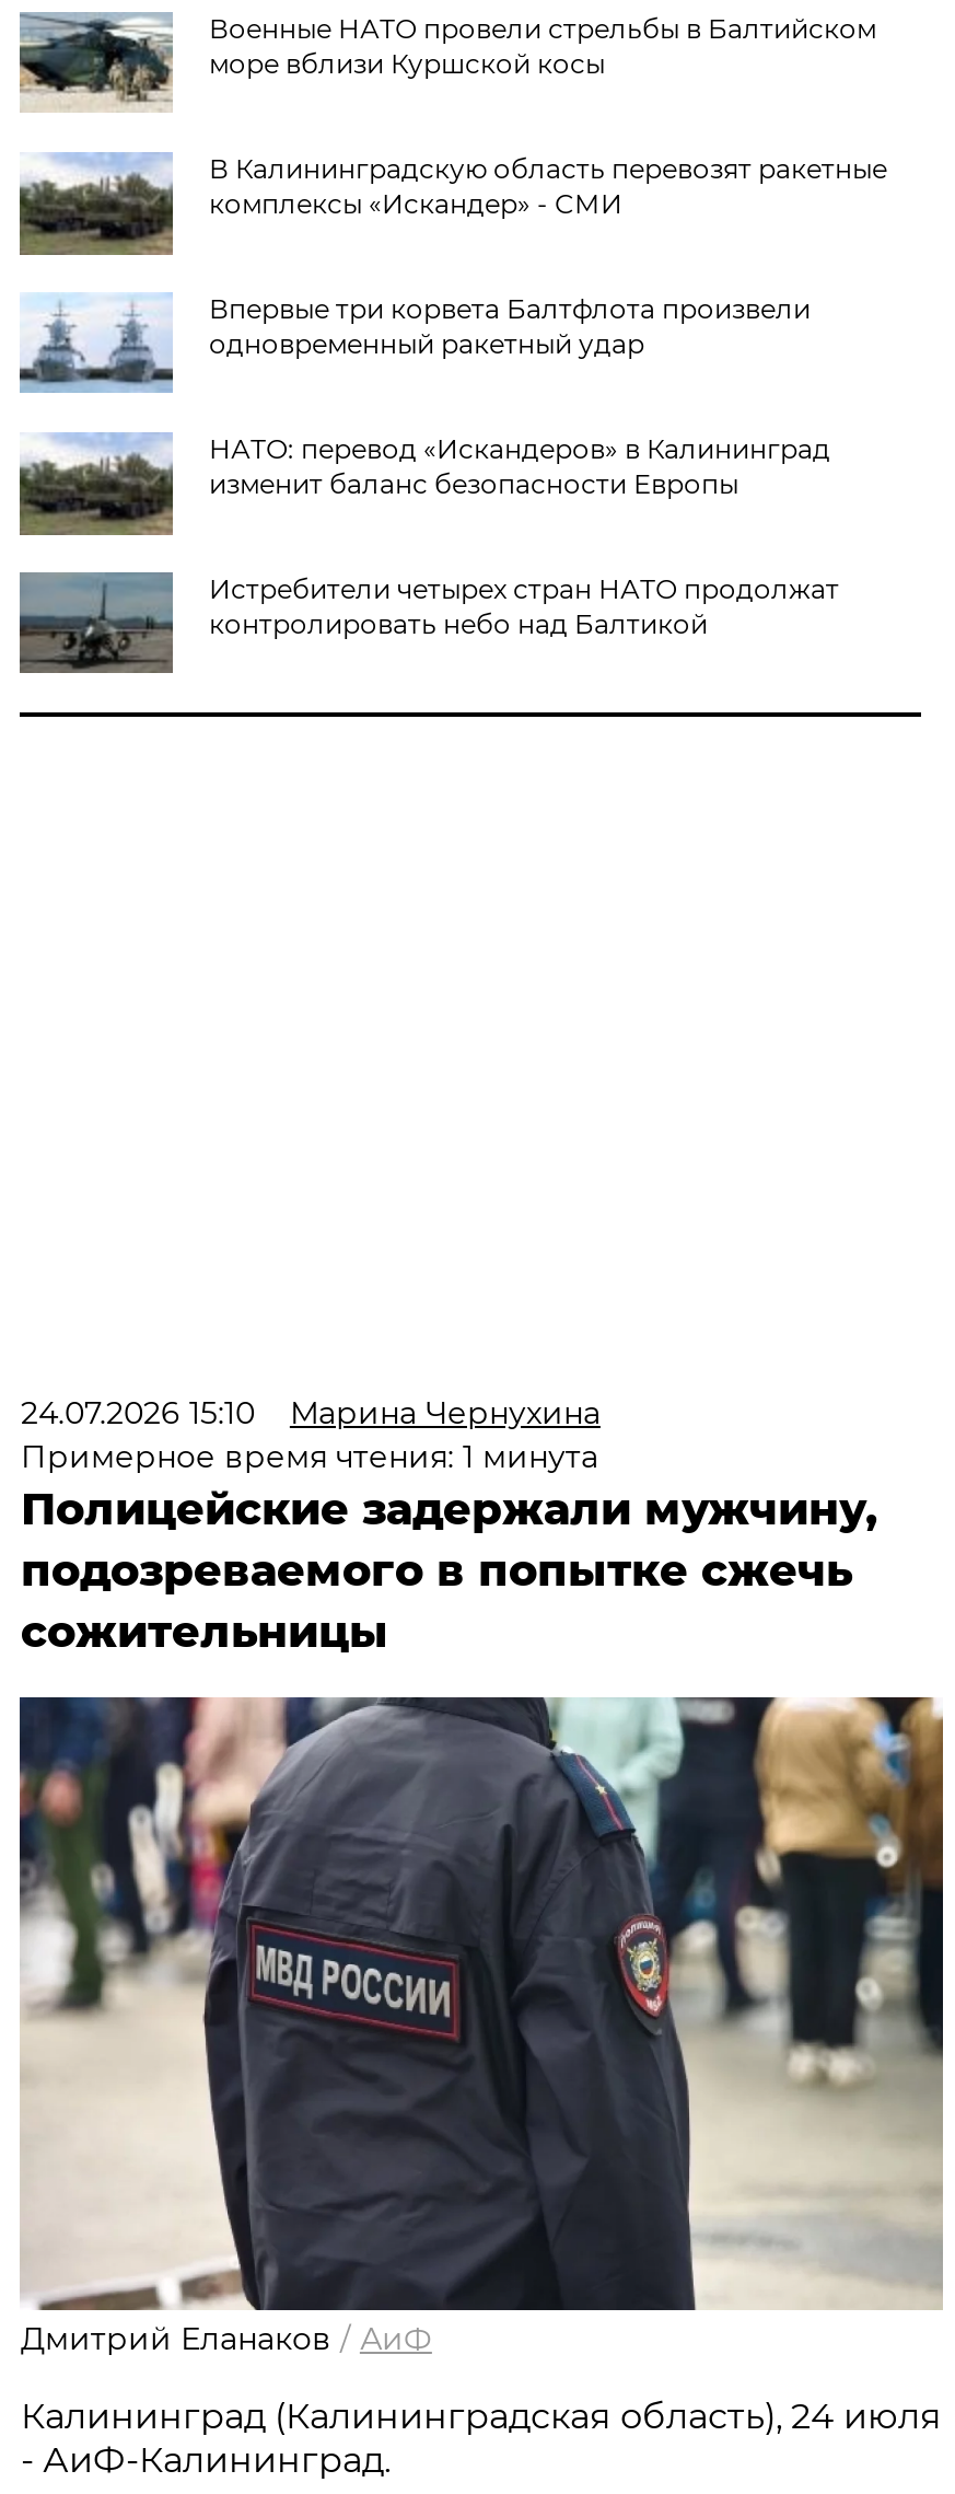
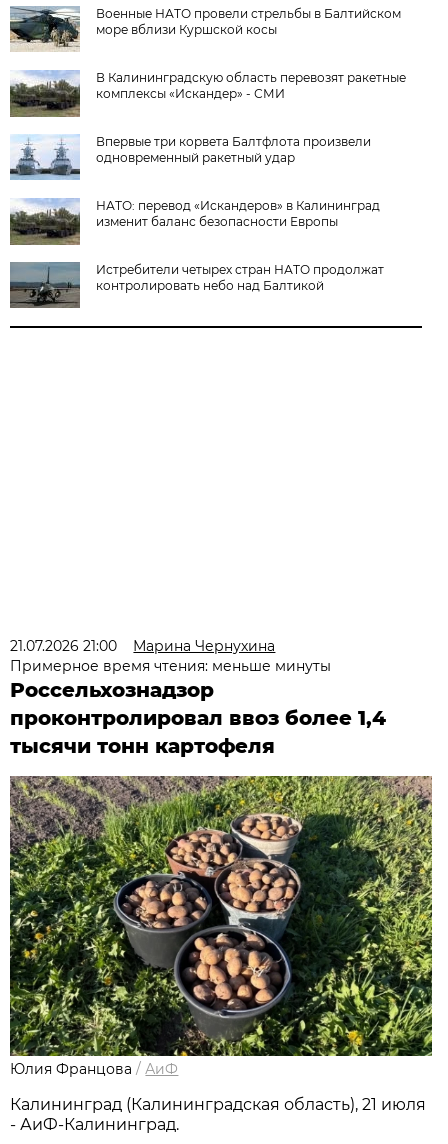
- 24.07.2026 15:10 Марина Чернухина
+ 21.07.2026 21:00 Марина Чернухина

- Примерное время чтения: 1 минута
- Полицейские задержали мужчину,
- подозреваемого в попытке сжечь
- сожительницы
+ Примерное время чтения: меньше минуты
+ Россельхознадзор
+ проконтролировал ввоз более 1,4
+ тысячи тонн картофеля

- [image]
- Дмитрий Еланаков / АиФ
+ [image]
+ Юлия Францова / АиФ

- Калининград (Калининградская область), 24 июля
+ Калининград (Калининградская область), 21 июля
